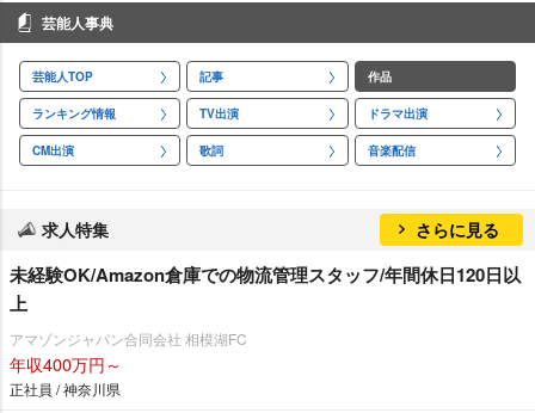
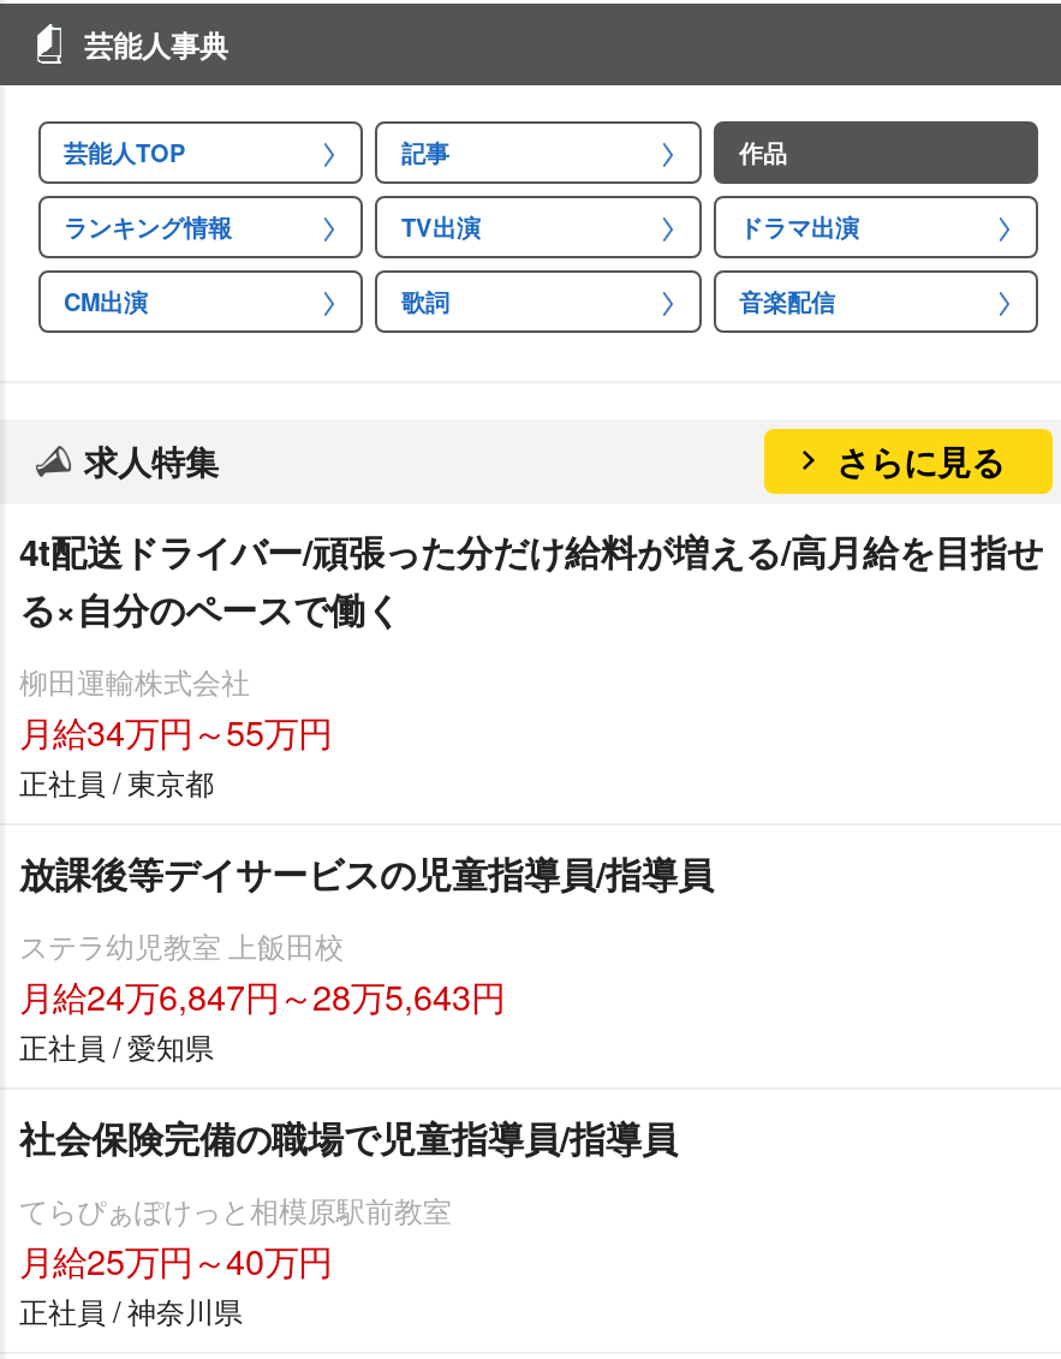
- 未経験OK/Amazon倉庫での物流管理スタッフ/年間休日120日以
- 上
- アマゾンジャパン合同会社 相模湖FC
- 年収400万円～
+ 4t配送ドライバー/頑張った分だけ給料が増える/高月給を目指せ
+ る×自分のペースで働く
+ 柳田運輸株式会社
+ 月給34万円～55万円
+ 正社員 / 東京都
+ 放課後等デイサービスの児童指導員/指導員
+ ステラ幼児教室 上飯田校
+ 月給24万6,847円～28万5,643円
+ 正社員 / 愛知県
+ 社会保険完備の職場で児童指導員/指導員
+ てらぴぁぽけっと相模原駅前教室
+ 月給25万円～40万円
